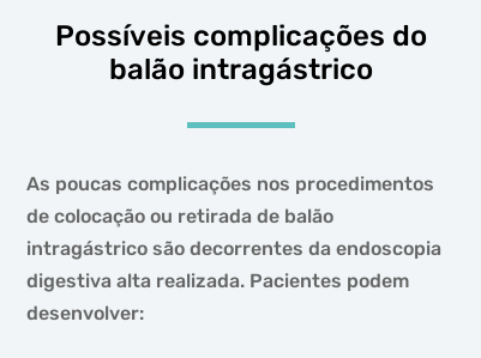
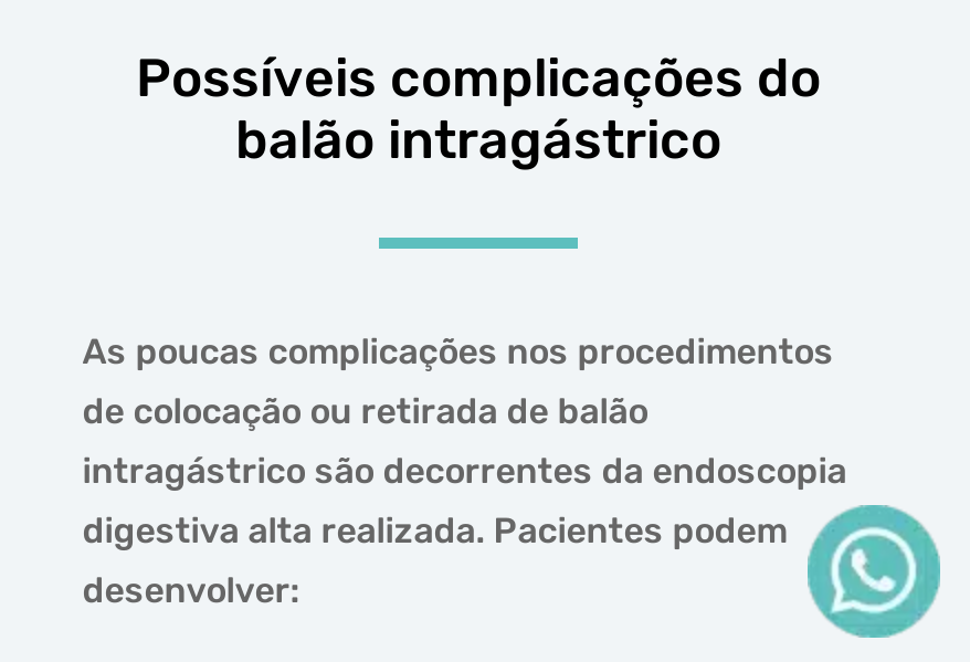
+ [image]
